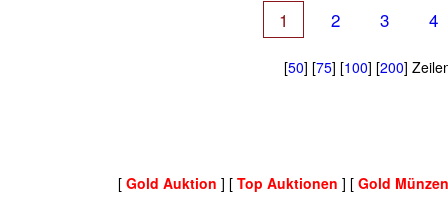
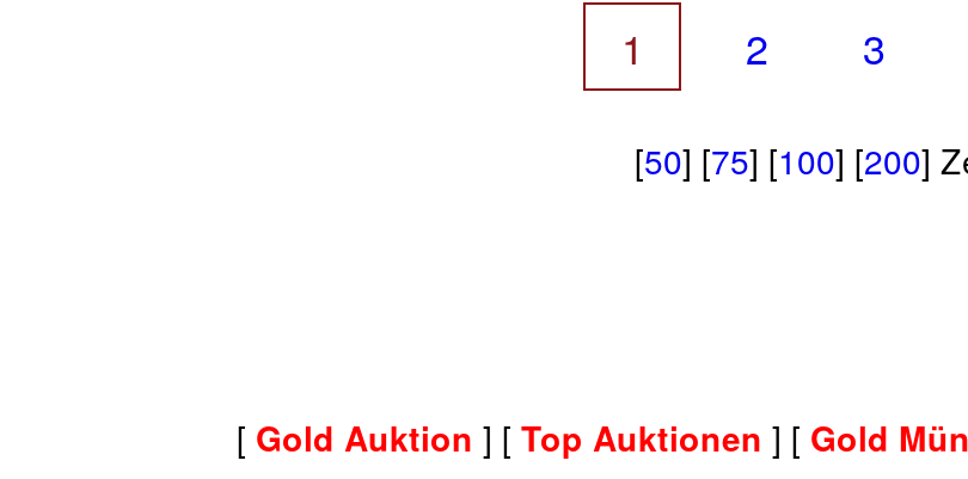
- 4
